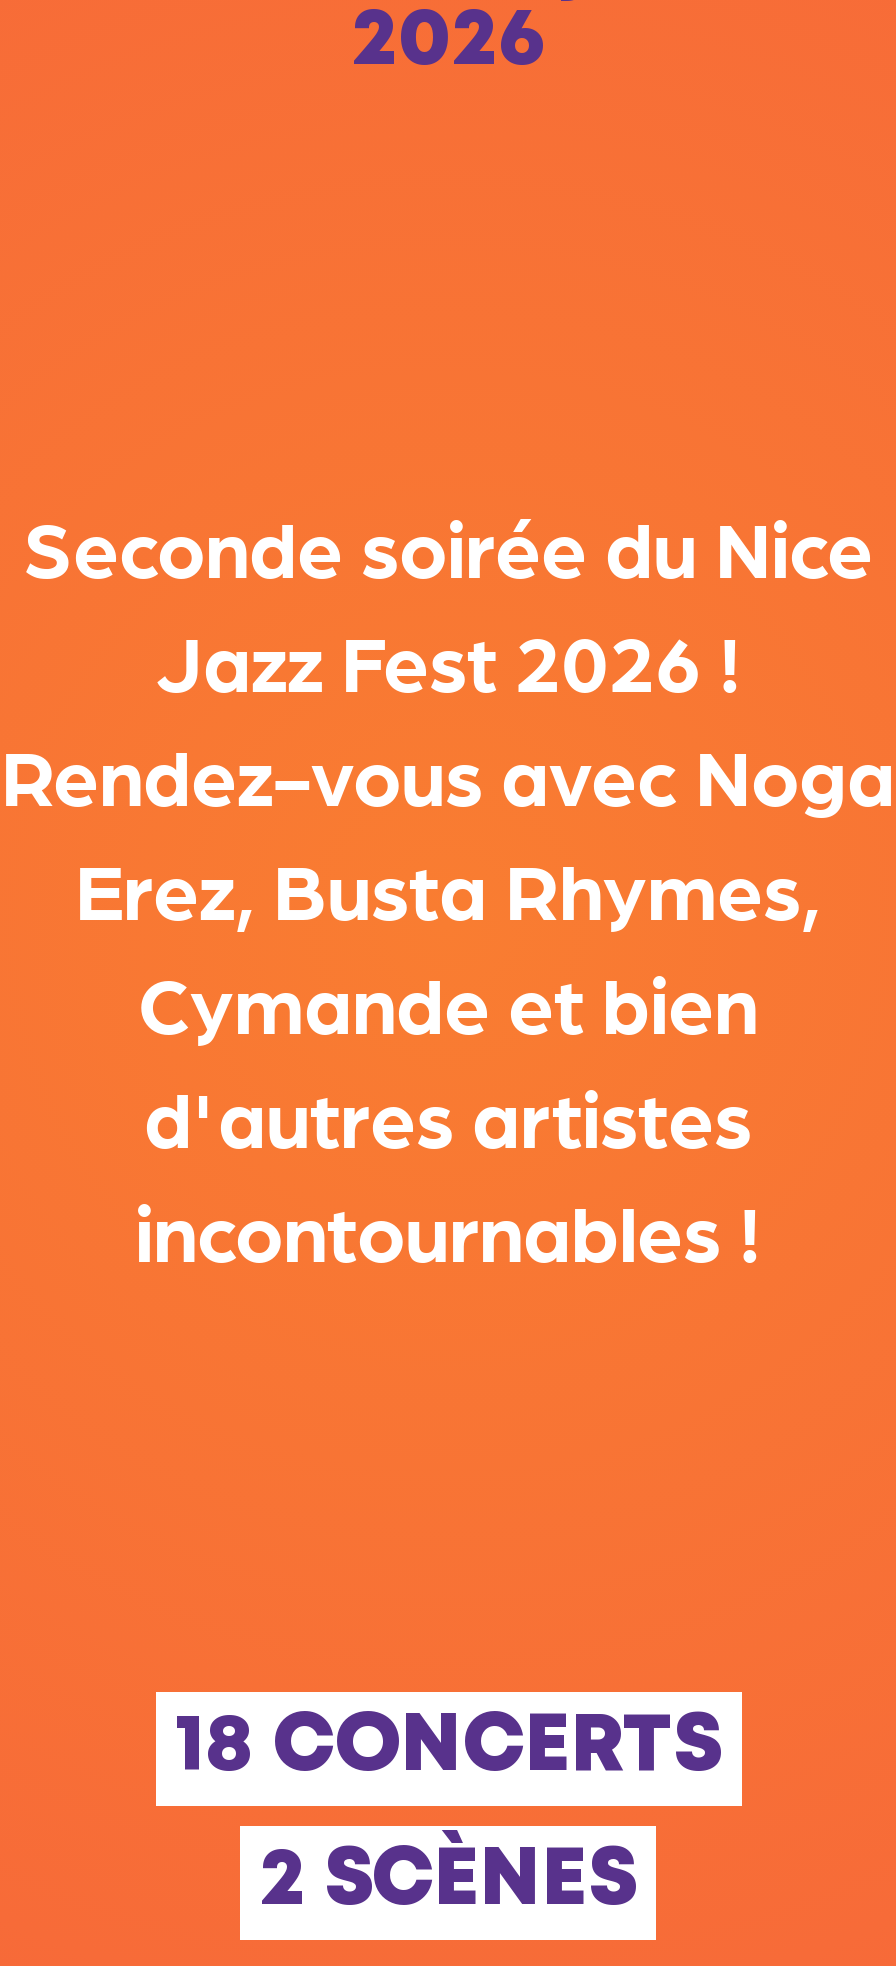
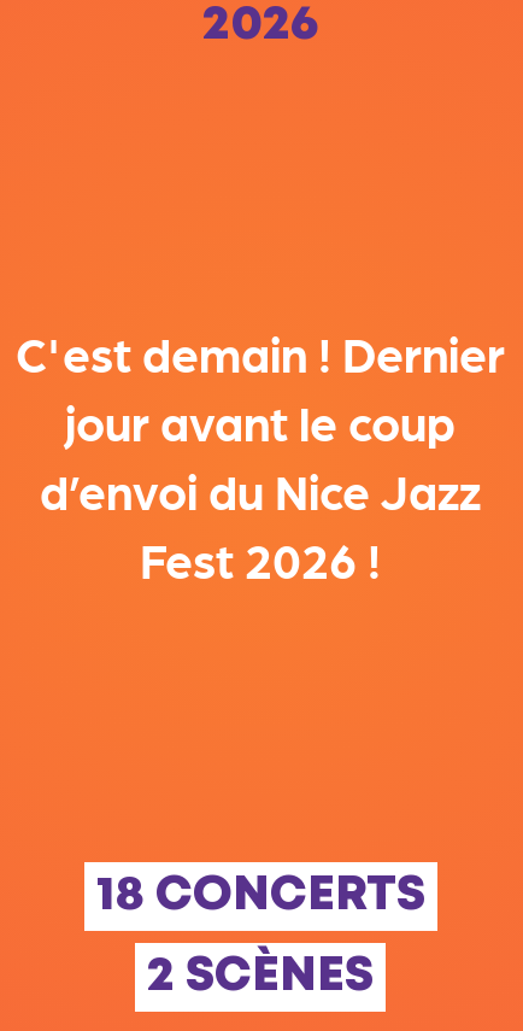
- Seconde soirée du Nice
- Jazz Fest 2026 !
- Rendez-vous avec Noga
- Erez, Busta Rhymes,
- Cymande et bien
- d'autres artistes
- incontournables !
+ C'est demain ! Dernier
+ jour avant le coup
+ d’envoi du Nice Jazz
+ Fest 2026 !
